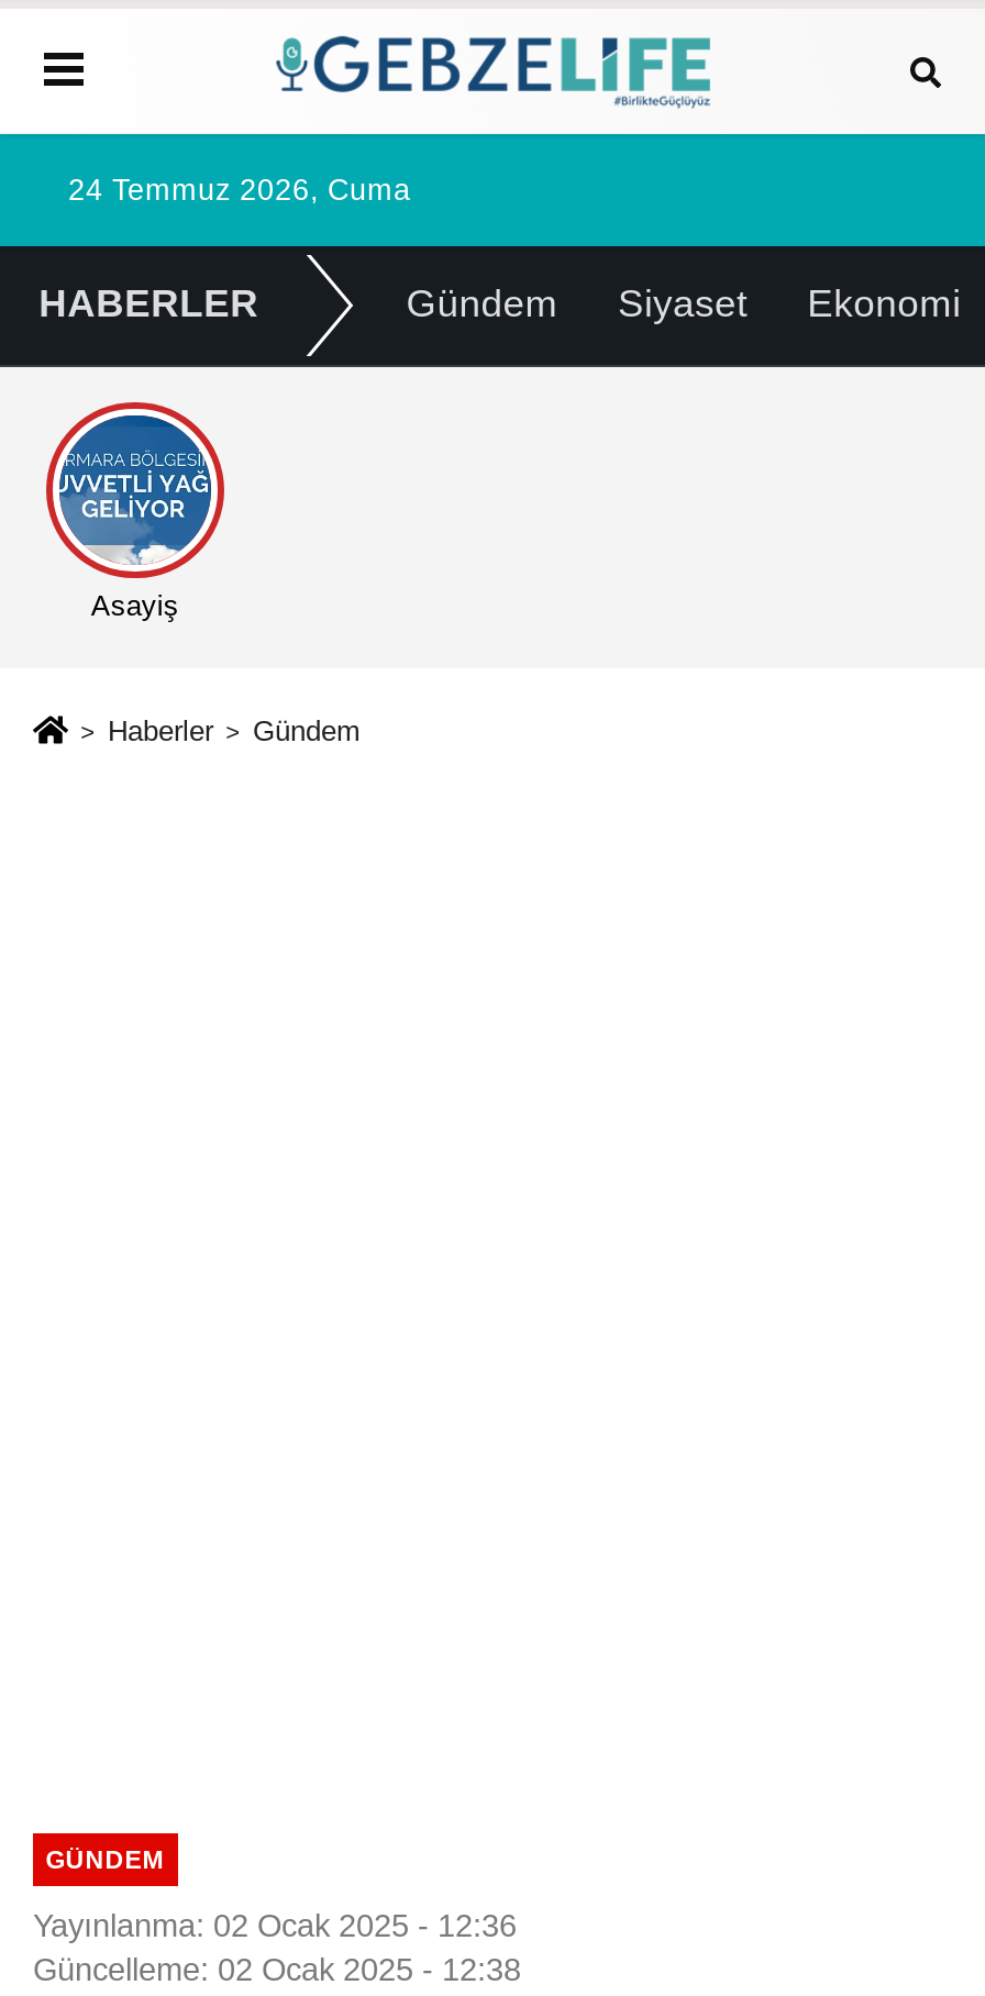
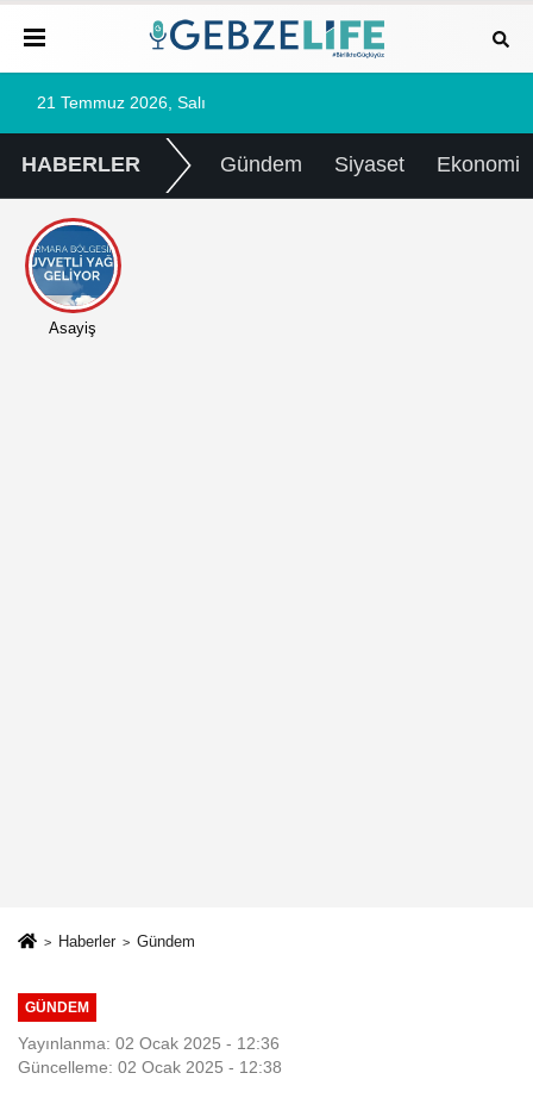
- 24 Temmuz 2026, Cuma
+ 21 Temmuz 2026, Salı

moved down: Haberler | Gündem
